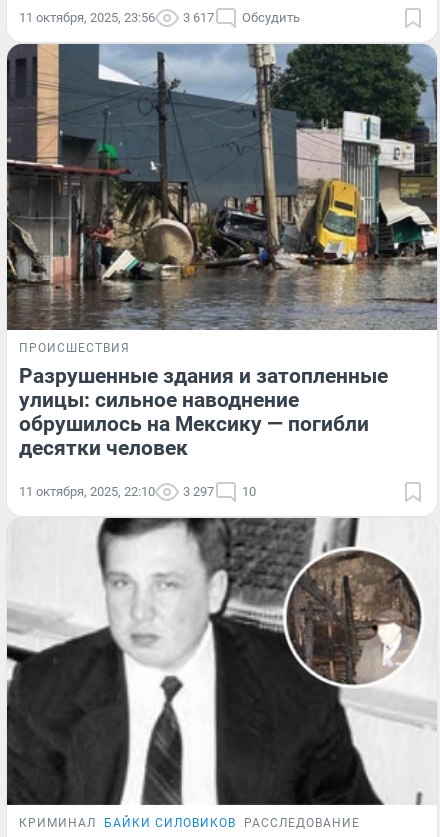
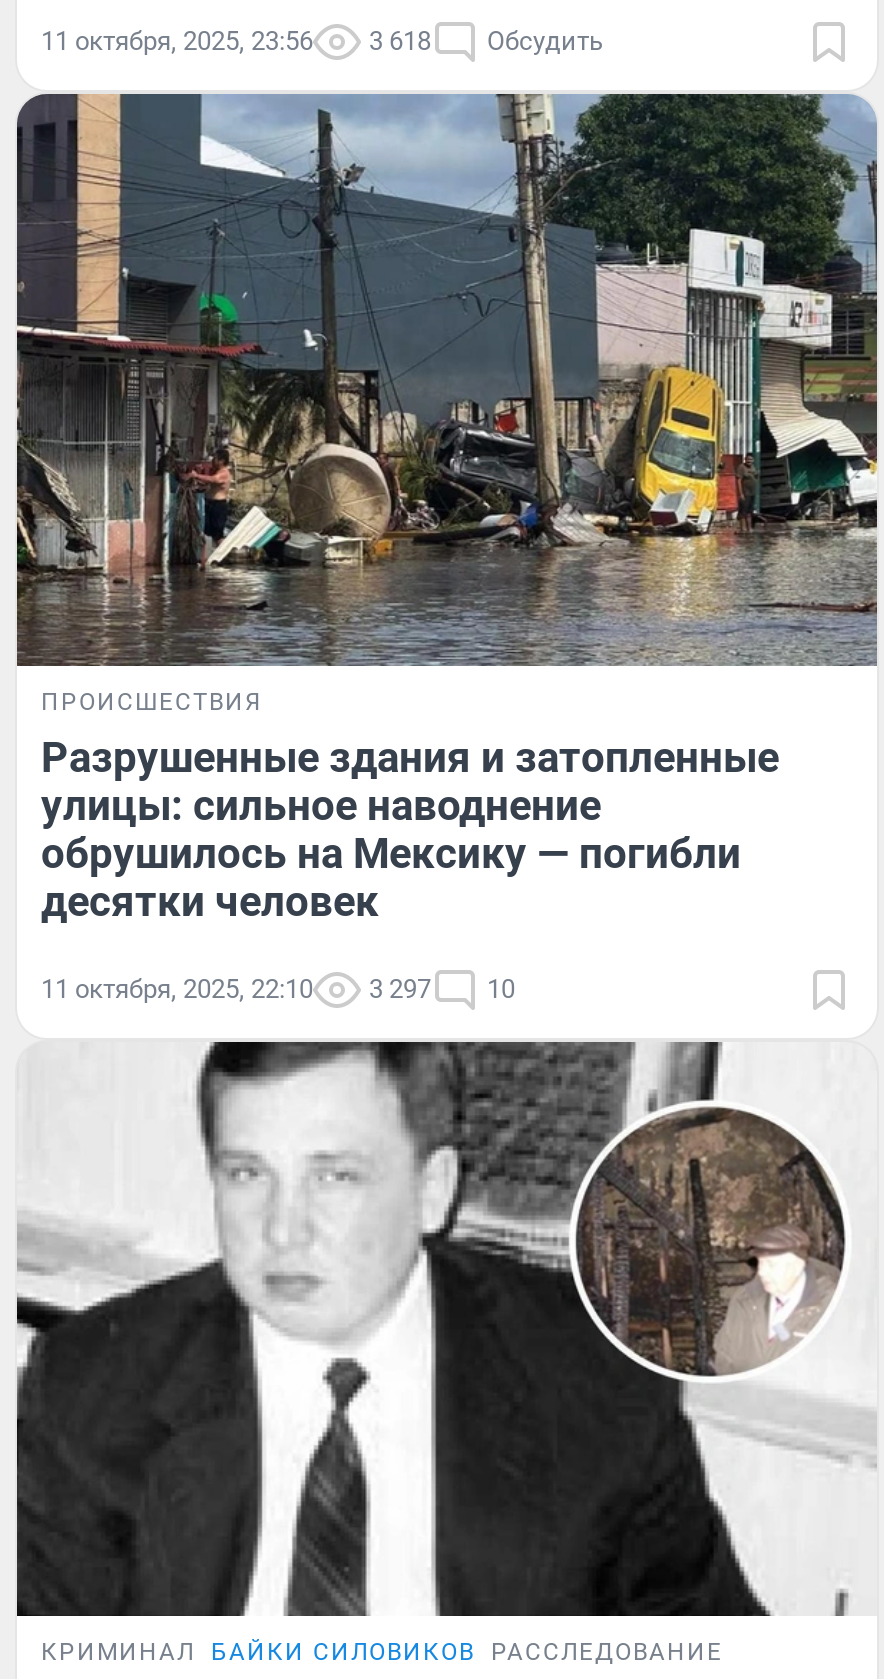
- 11 октября, 2025, 23:56 3 617 Обсудить
+ 11 октября, 2025, 23:56 3 618 Обсудить
